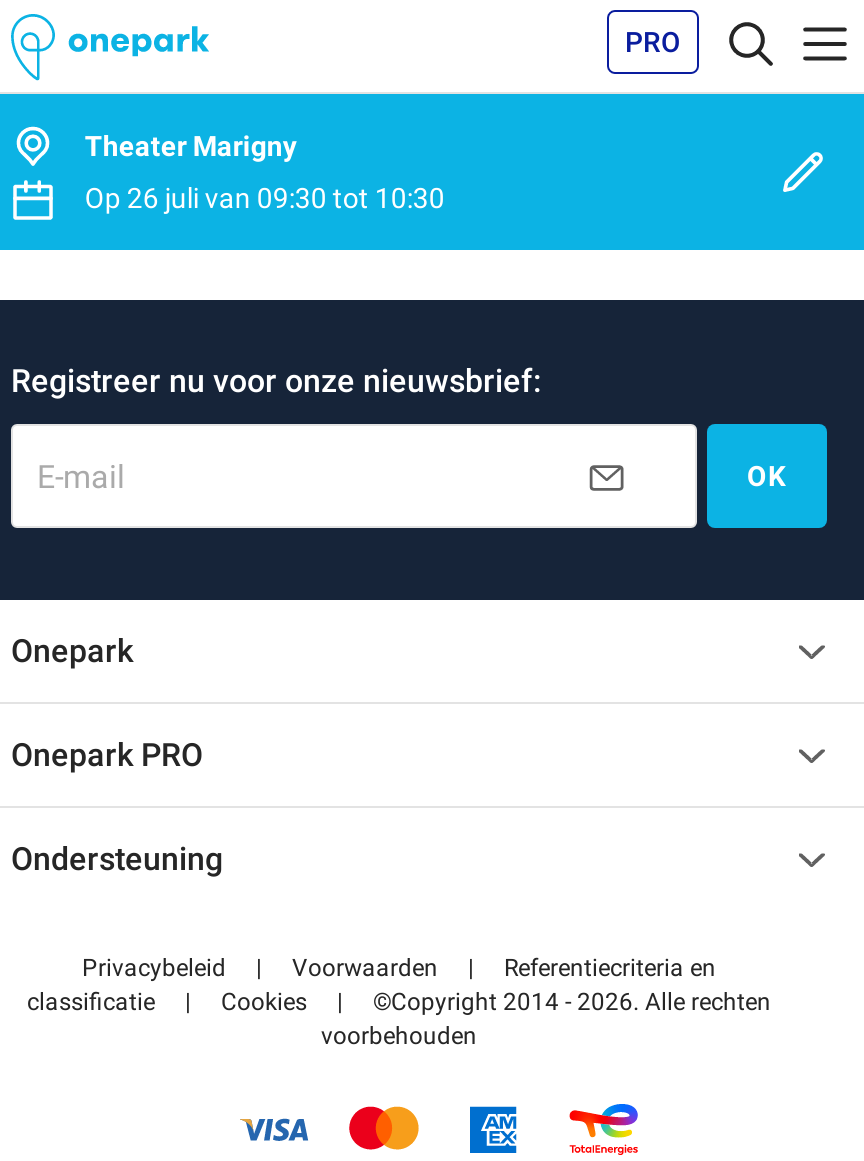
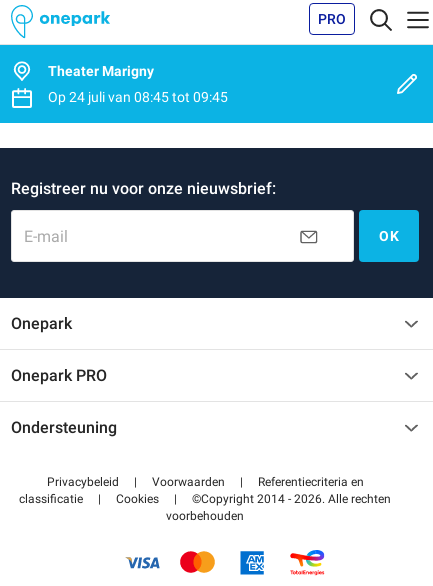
- Op 26 juli van 09:30 tot 10:30
+ Op 24 juli van 08:45 tot 09:45
